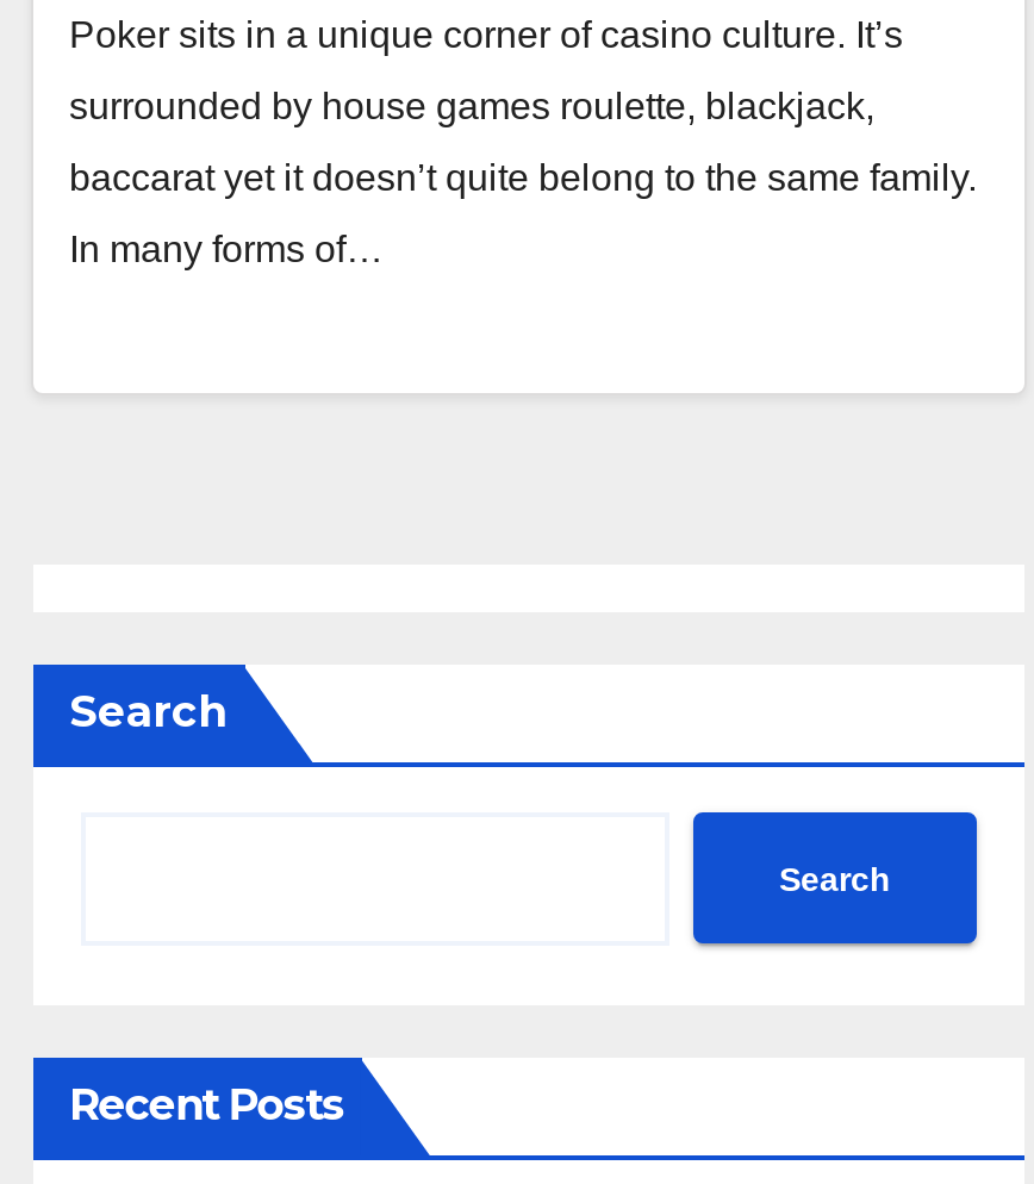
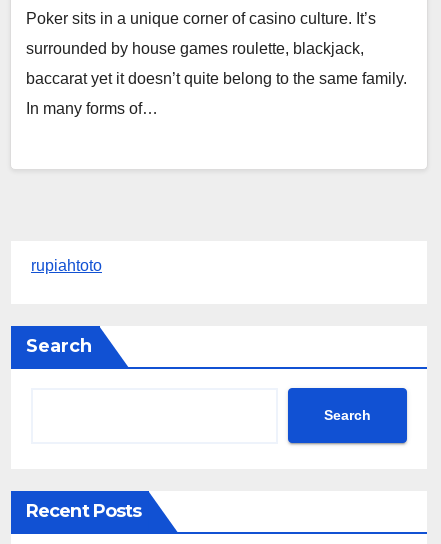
+ rupiahtoto
